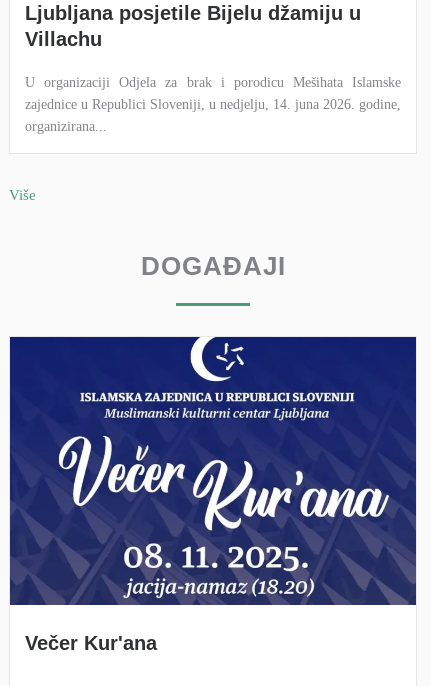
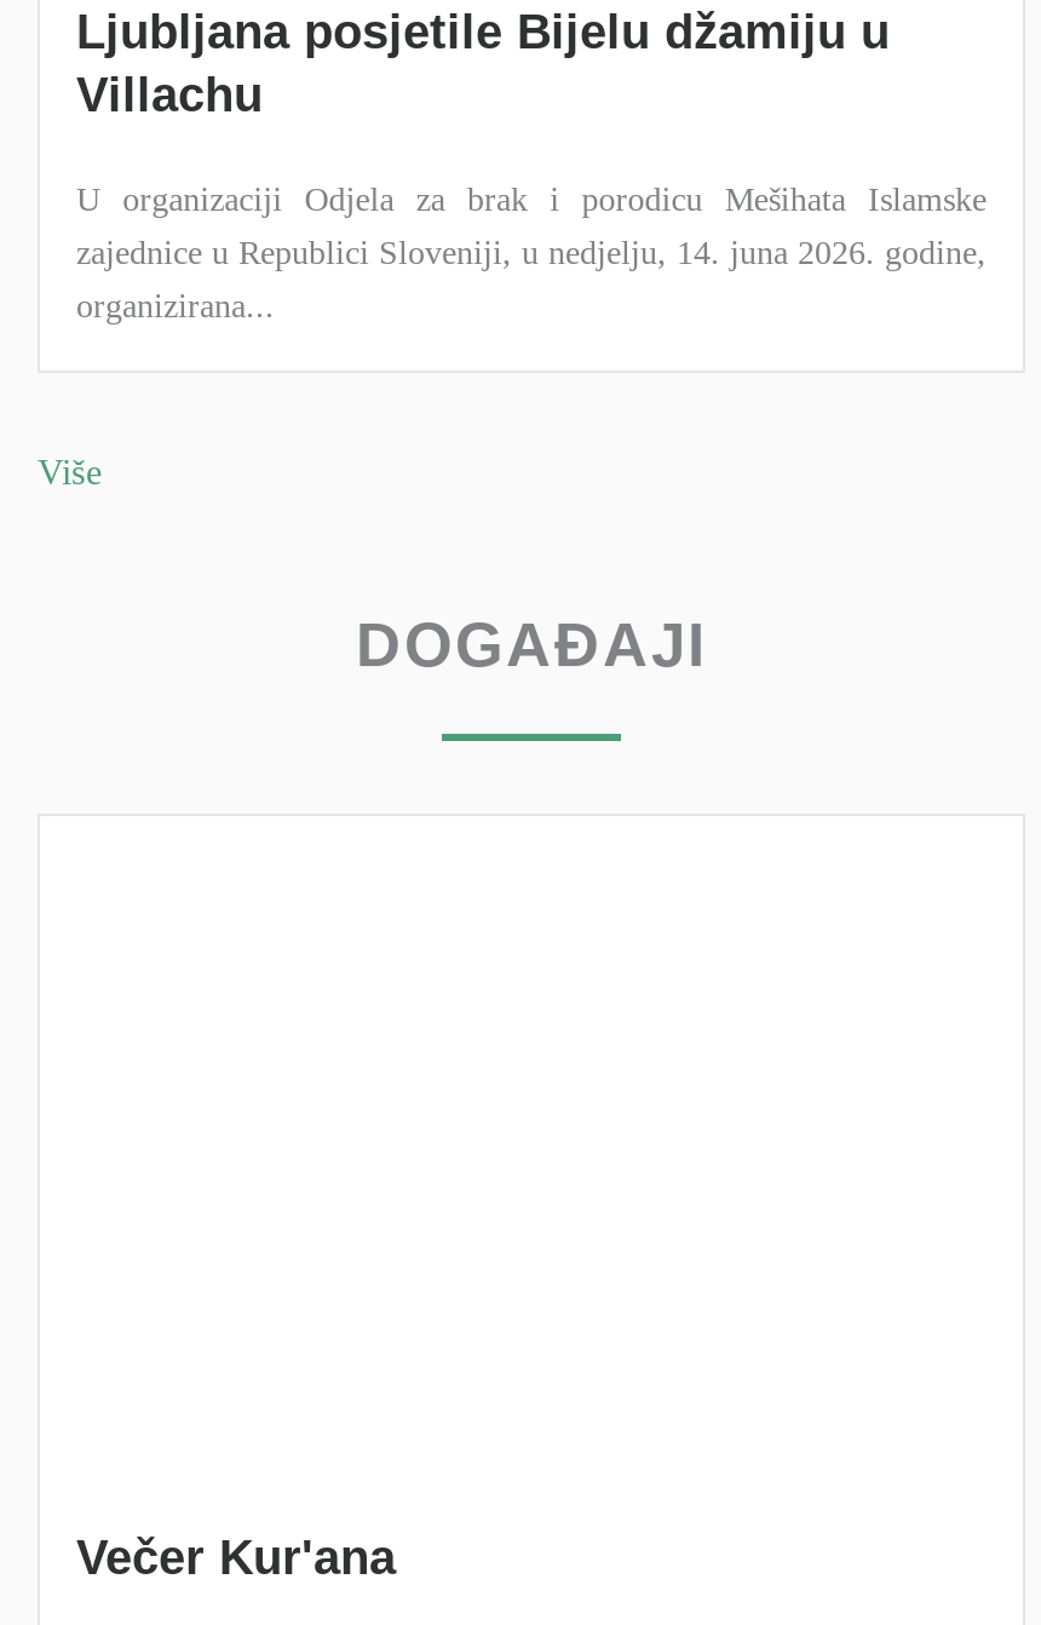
- [image]
